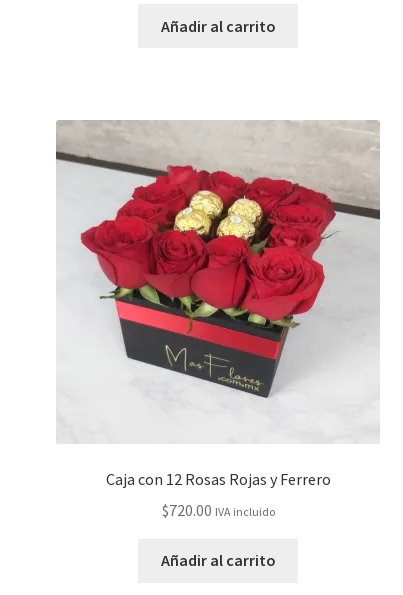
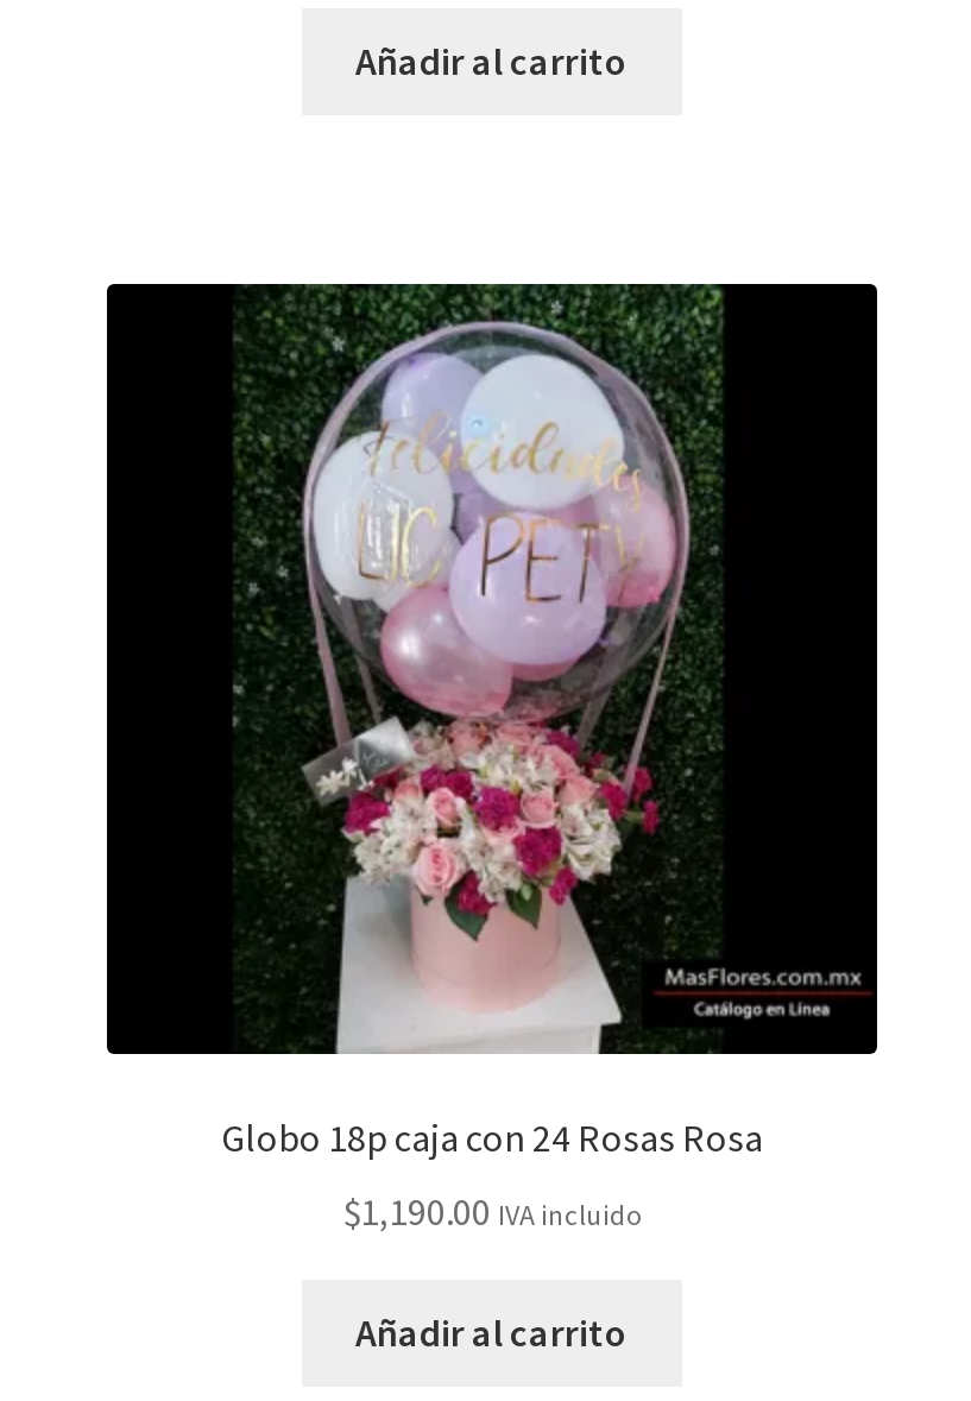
- [image]
- Caja con 12 Rosas Rojas y Ferrero
+ [image]
+ Globo 18p caja con 24 Rosas Rosa

- $720.00 IVA incluido
+ $1,190.00 IVA incluido
